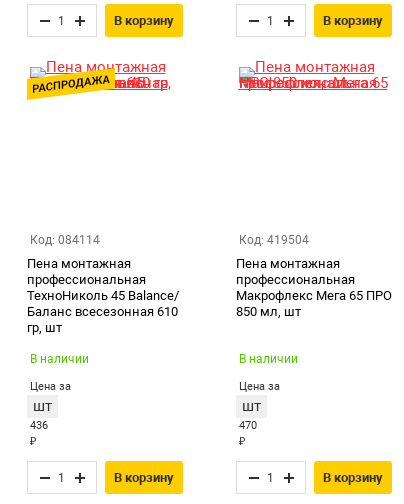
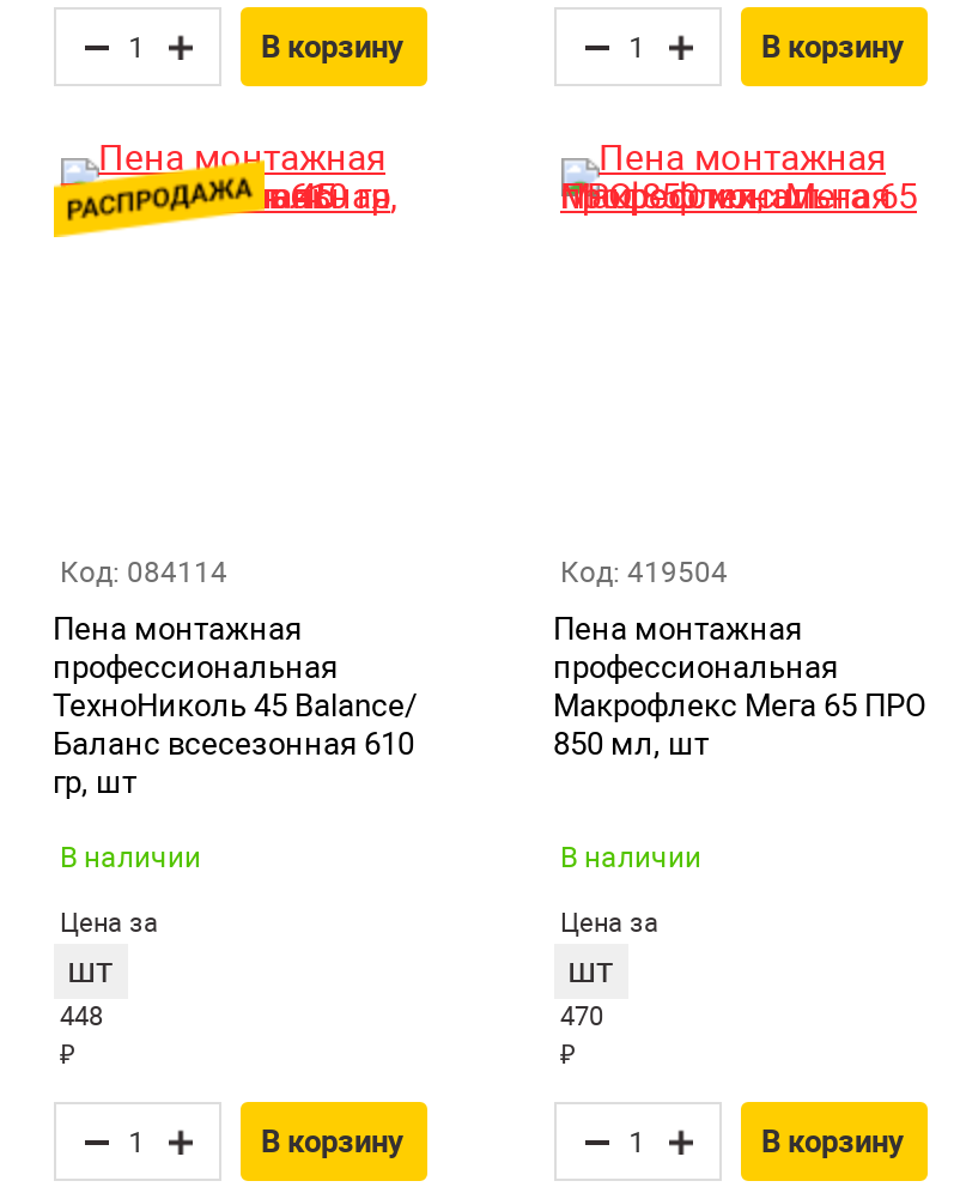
- 436
+ 448
